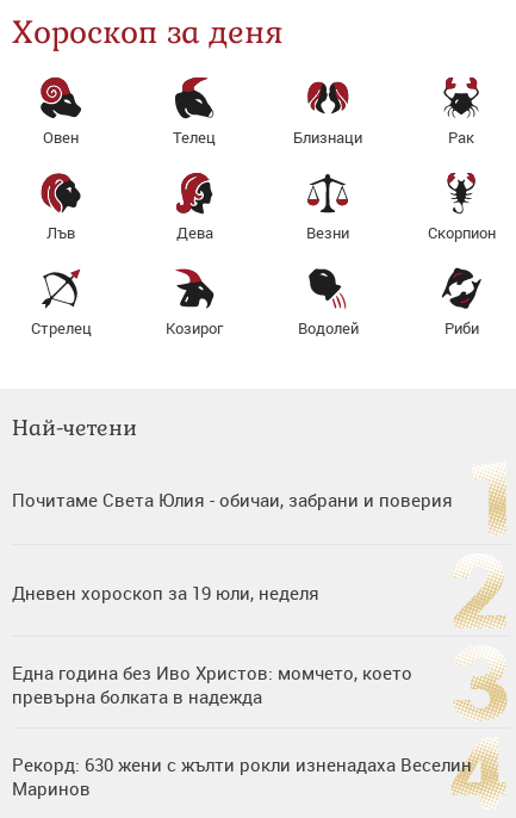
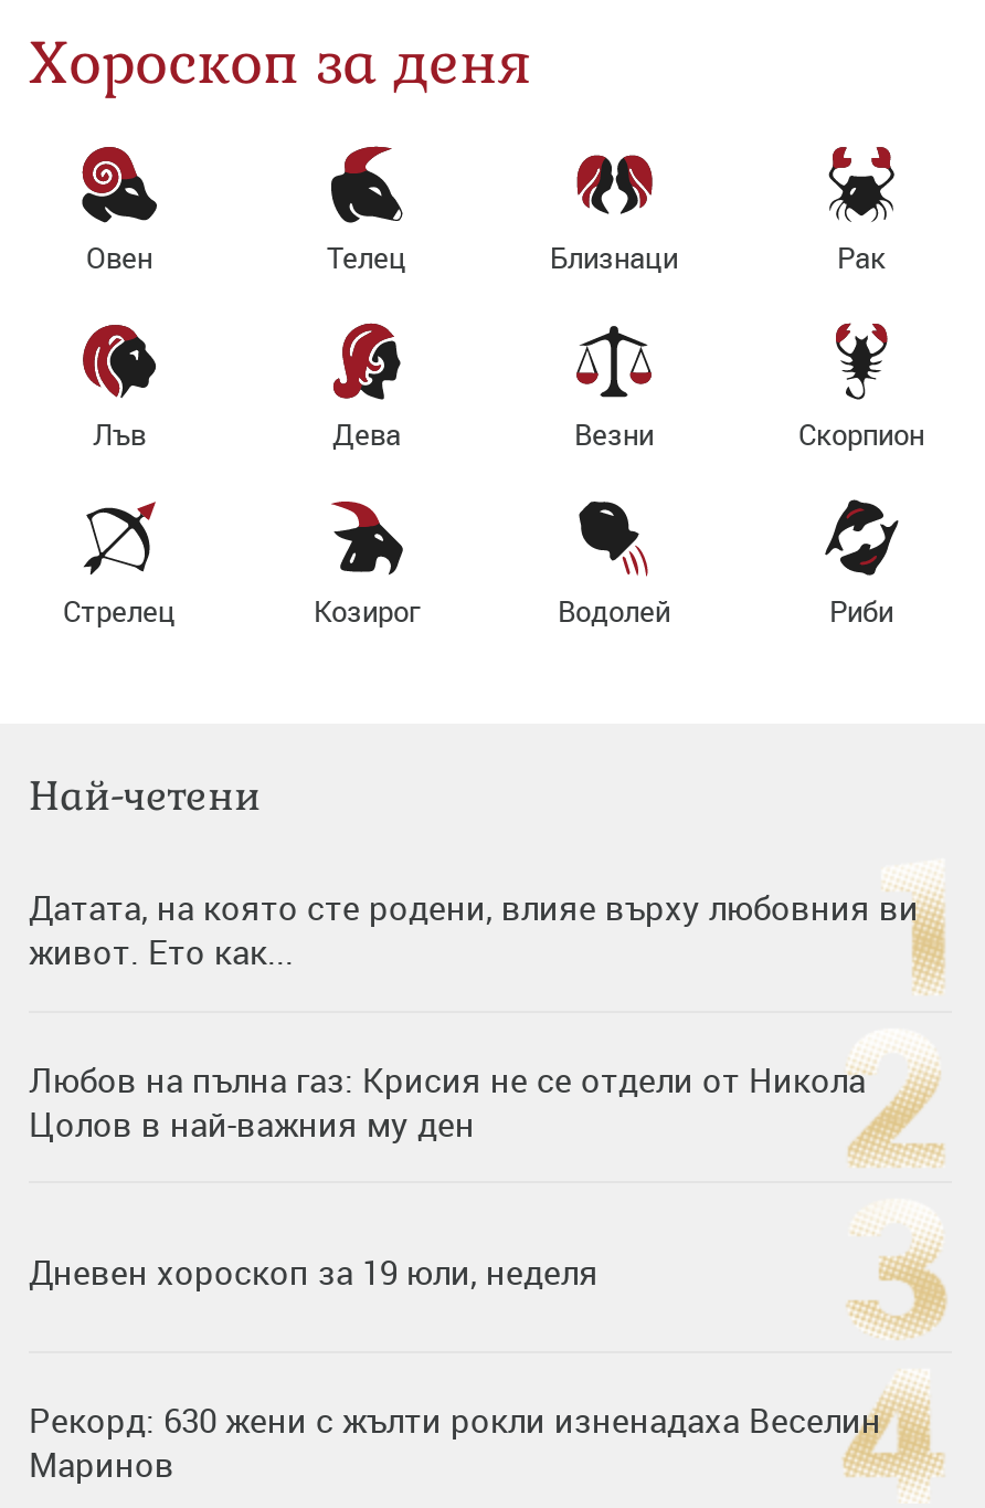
- Почитаме Света Юлия - обичаи, забрани и поверия
+ Датата, на която сте родени, влияе върху любовния ви
+ живот. Ето как...
+ Любов на пълна газ: Крисия не се отдели от Никола
+ Цолов в най-важния му ден

moved down: Дневен хороскоп за 19 юли, неделя

- Една година без Иво Христов: момчето, което
- превърна болката в надежда
